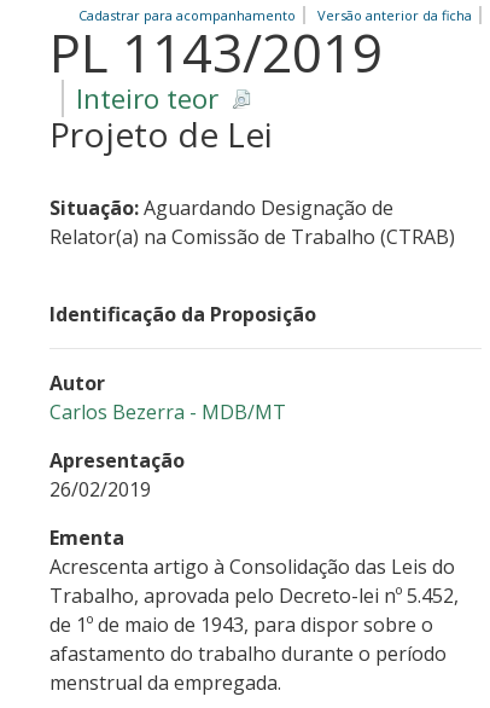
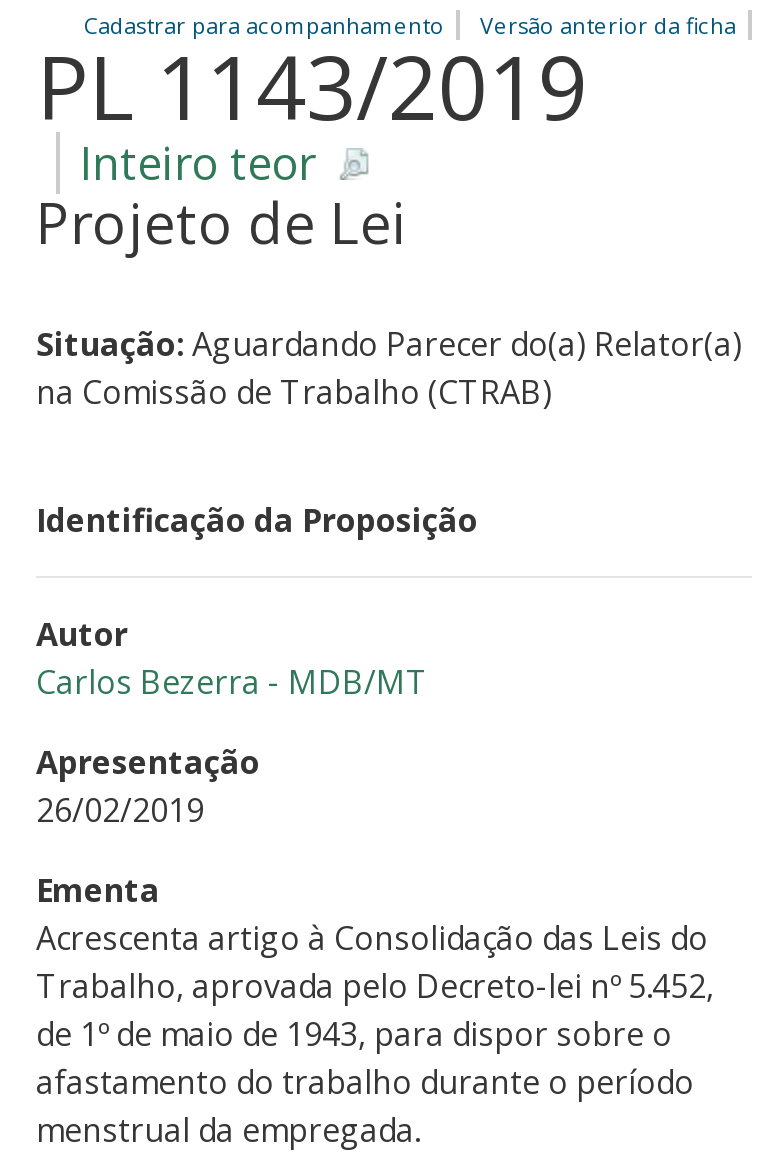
- Situação: Aguardando Designação de
- Relator(a) na Comissão de Trabalho (CTRAB)
+ Situação: Aguardando Parecer do(a) Relator(a)
+ na Comissão de Trabalho (CTRAB)
